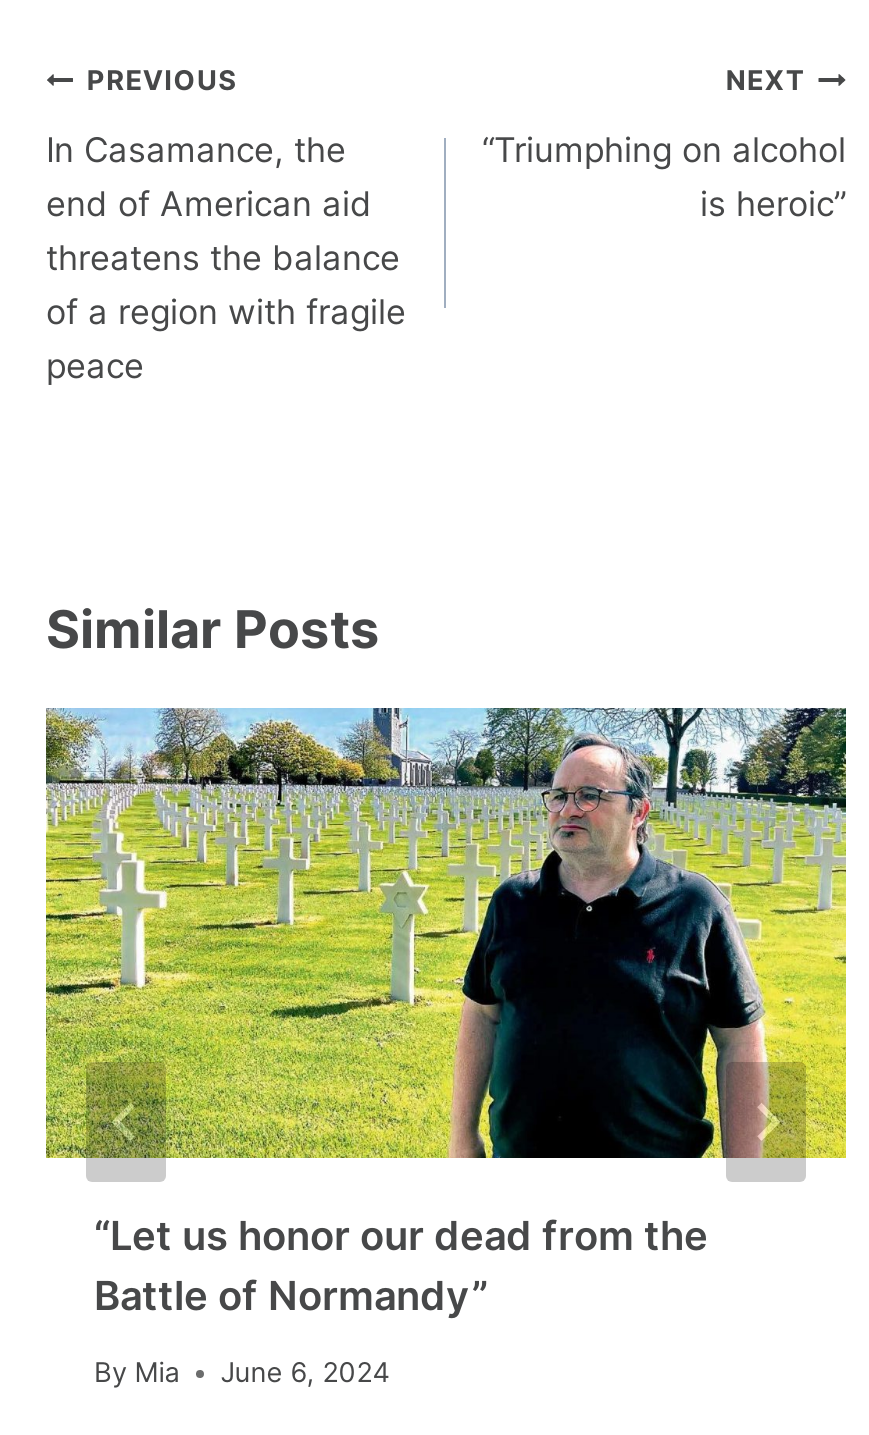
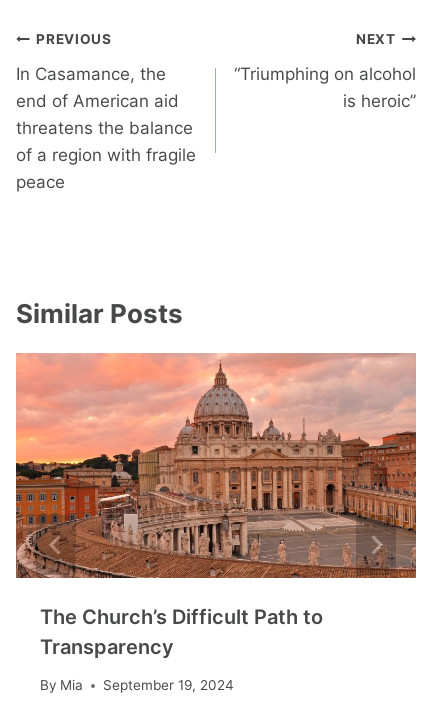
- [image]
- “Let us honor our dead from the
- Battle of Normandy”
+ [image]
+ The Church’s Difficult Path to
+ Transparency

- By Mia June 6, 2024
+ By Mia September 19, 2024
